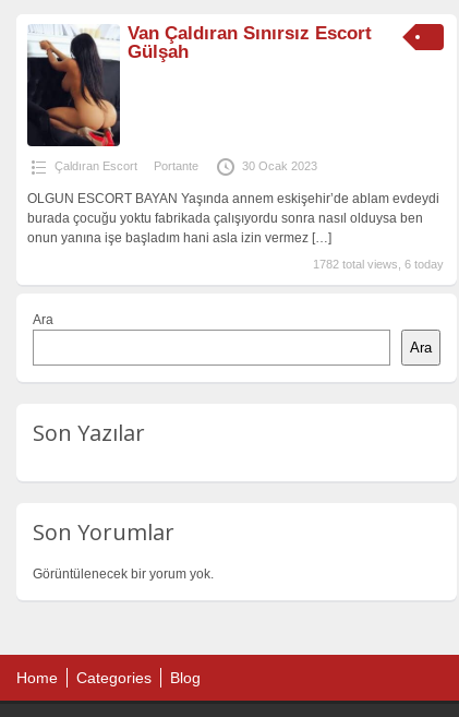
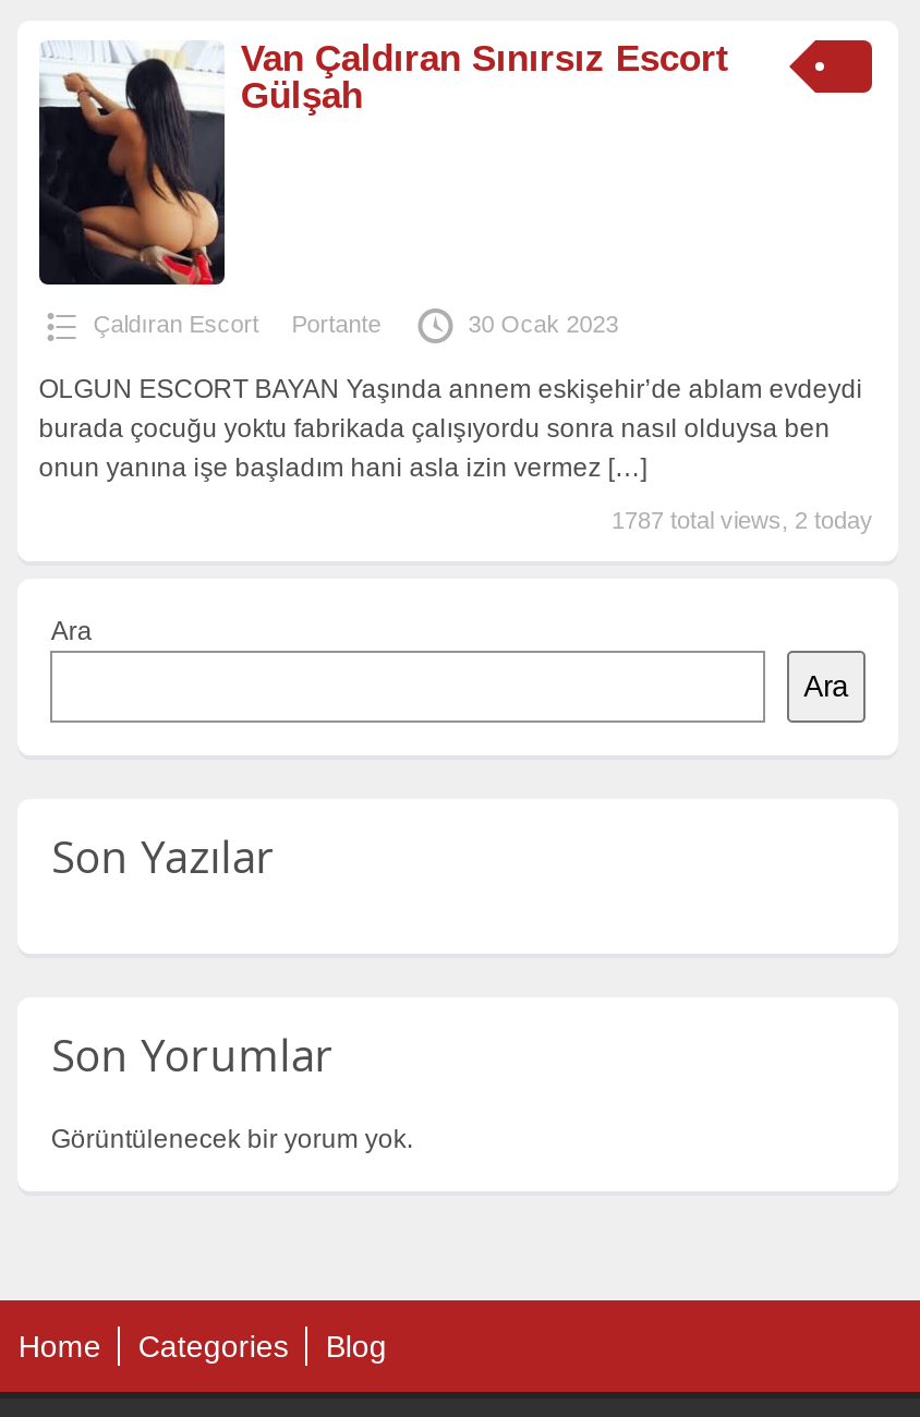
- 1782 total views, 6 today
+ 1787 total views, 2 today
